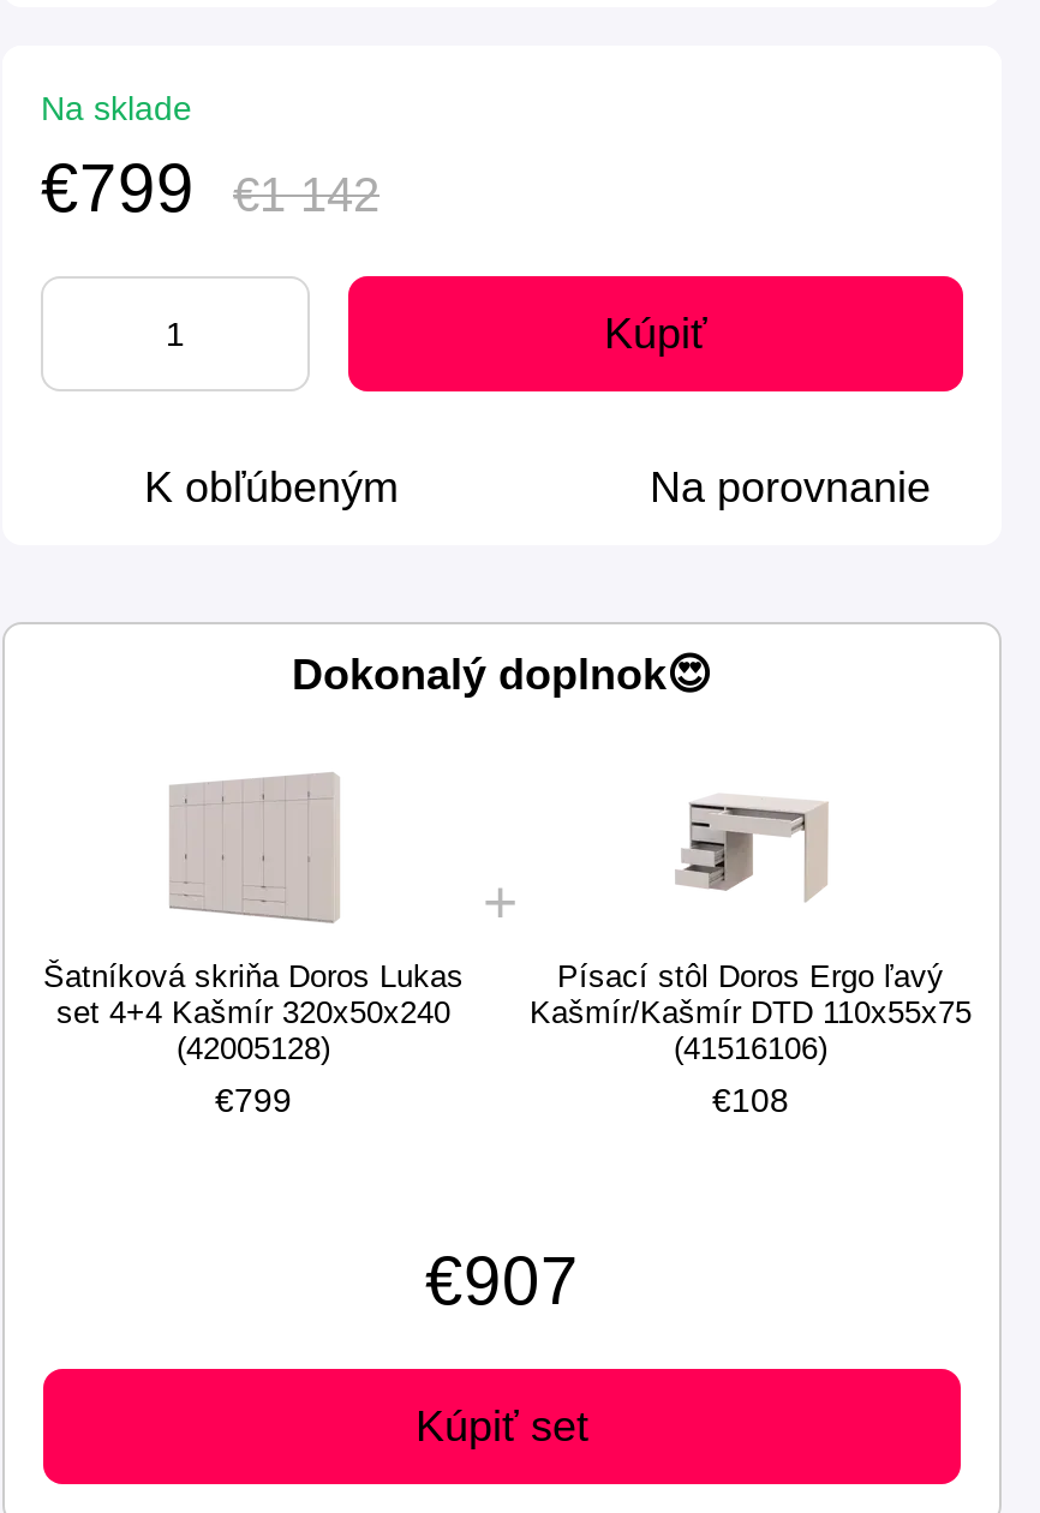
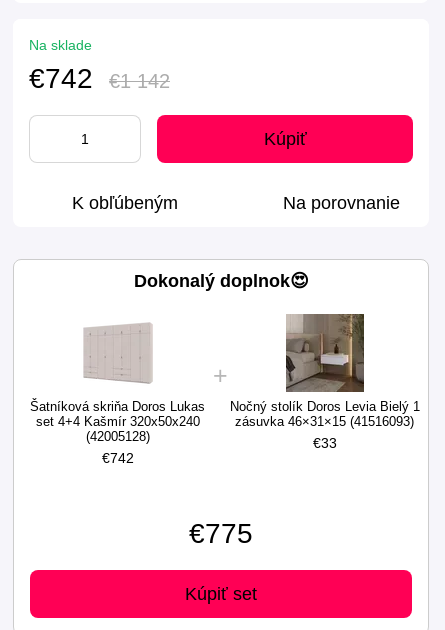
- €799
+ €742

- [image]
- Písací stôl Doros Ergo ľavý
- Kašmír/Kašmír DTD 110x55x75
- (41516106)
- €108
+ [image]
+ Nočný stolík Doros Levia Bielý 1
+ zásuvkа 46×31×15 (41516093)
+ €33

- €799
+ €742

- €907
+ €775
